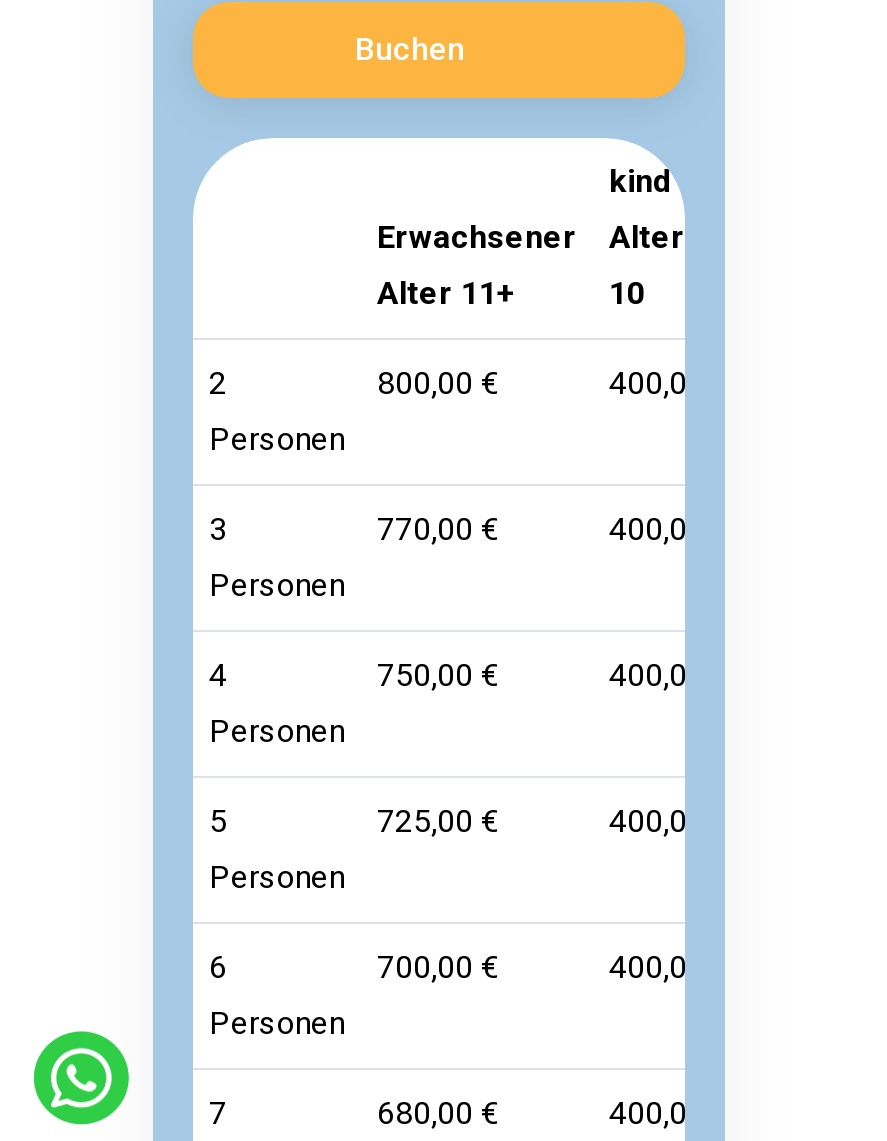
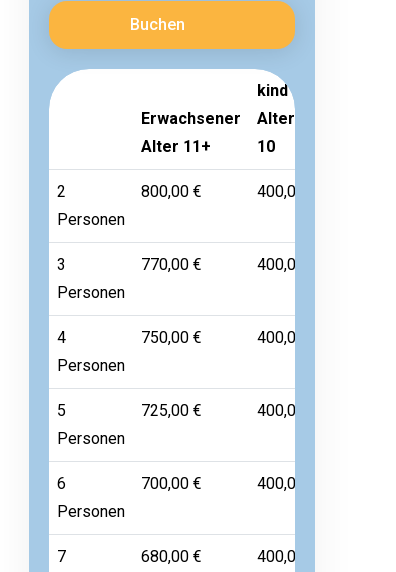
- [image]
